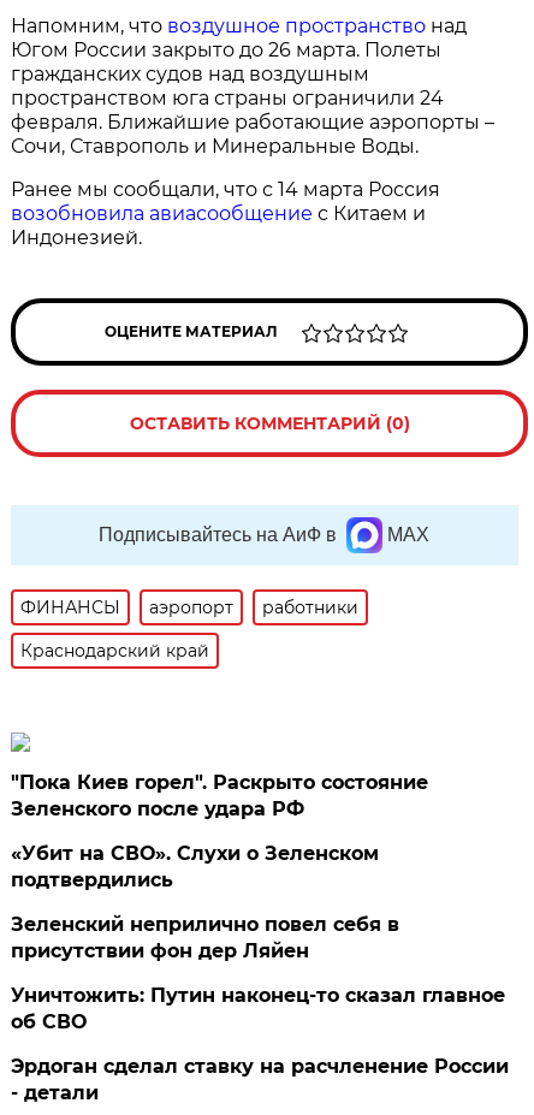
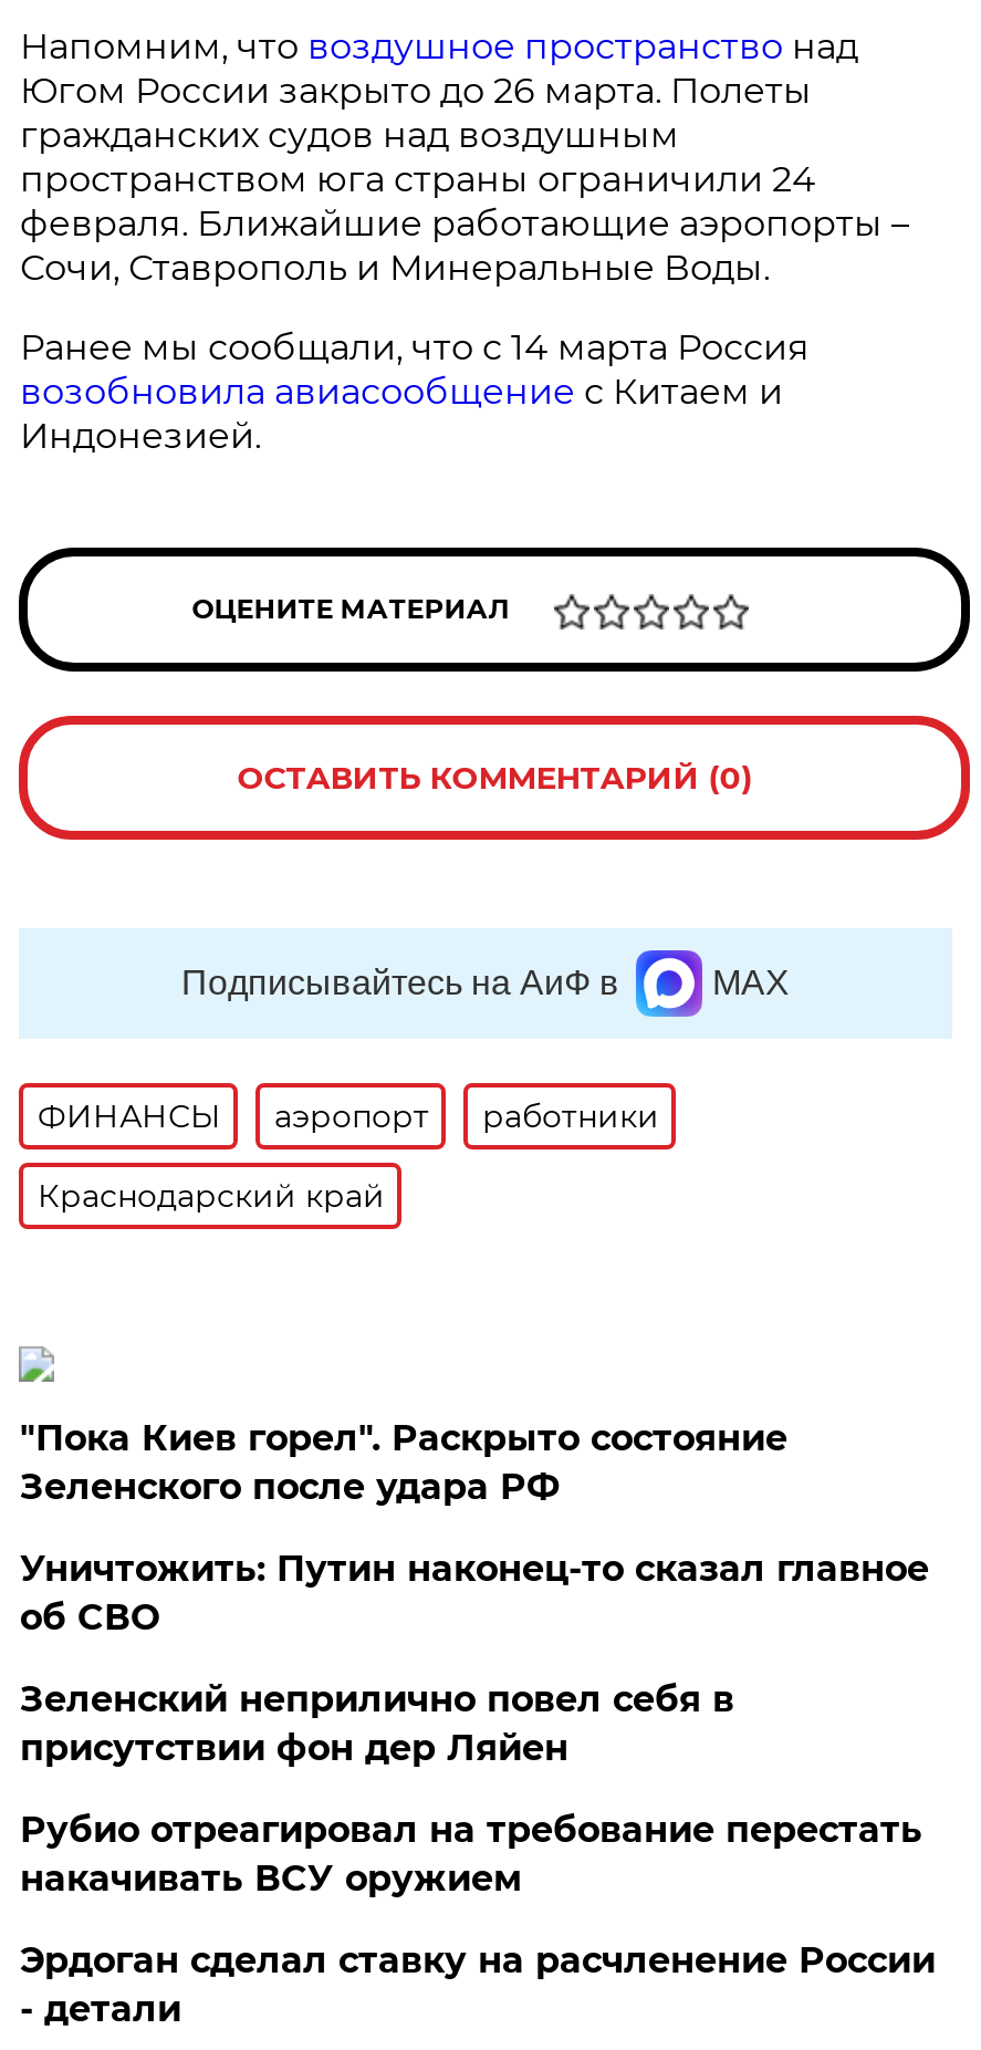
- «Убит на СВО». Слухи о Зеленском
- подтвердились

+ Рубио отреагировал на требование перестать
+ накачивать ВСУ оружием

moved up: Уничтожить: Путин наконец-то сказал главное | об СВО
